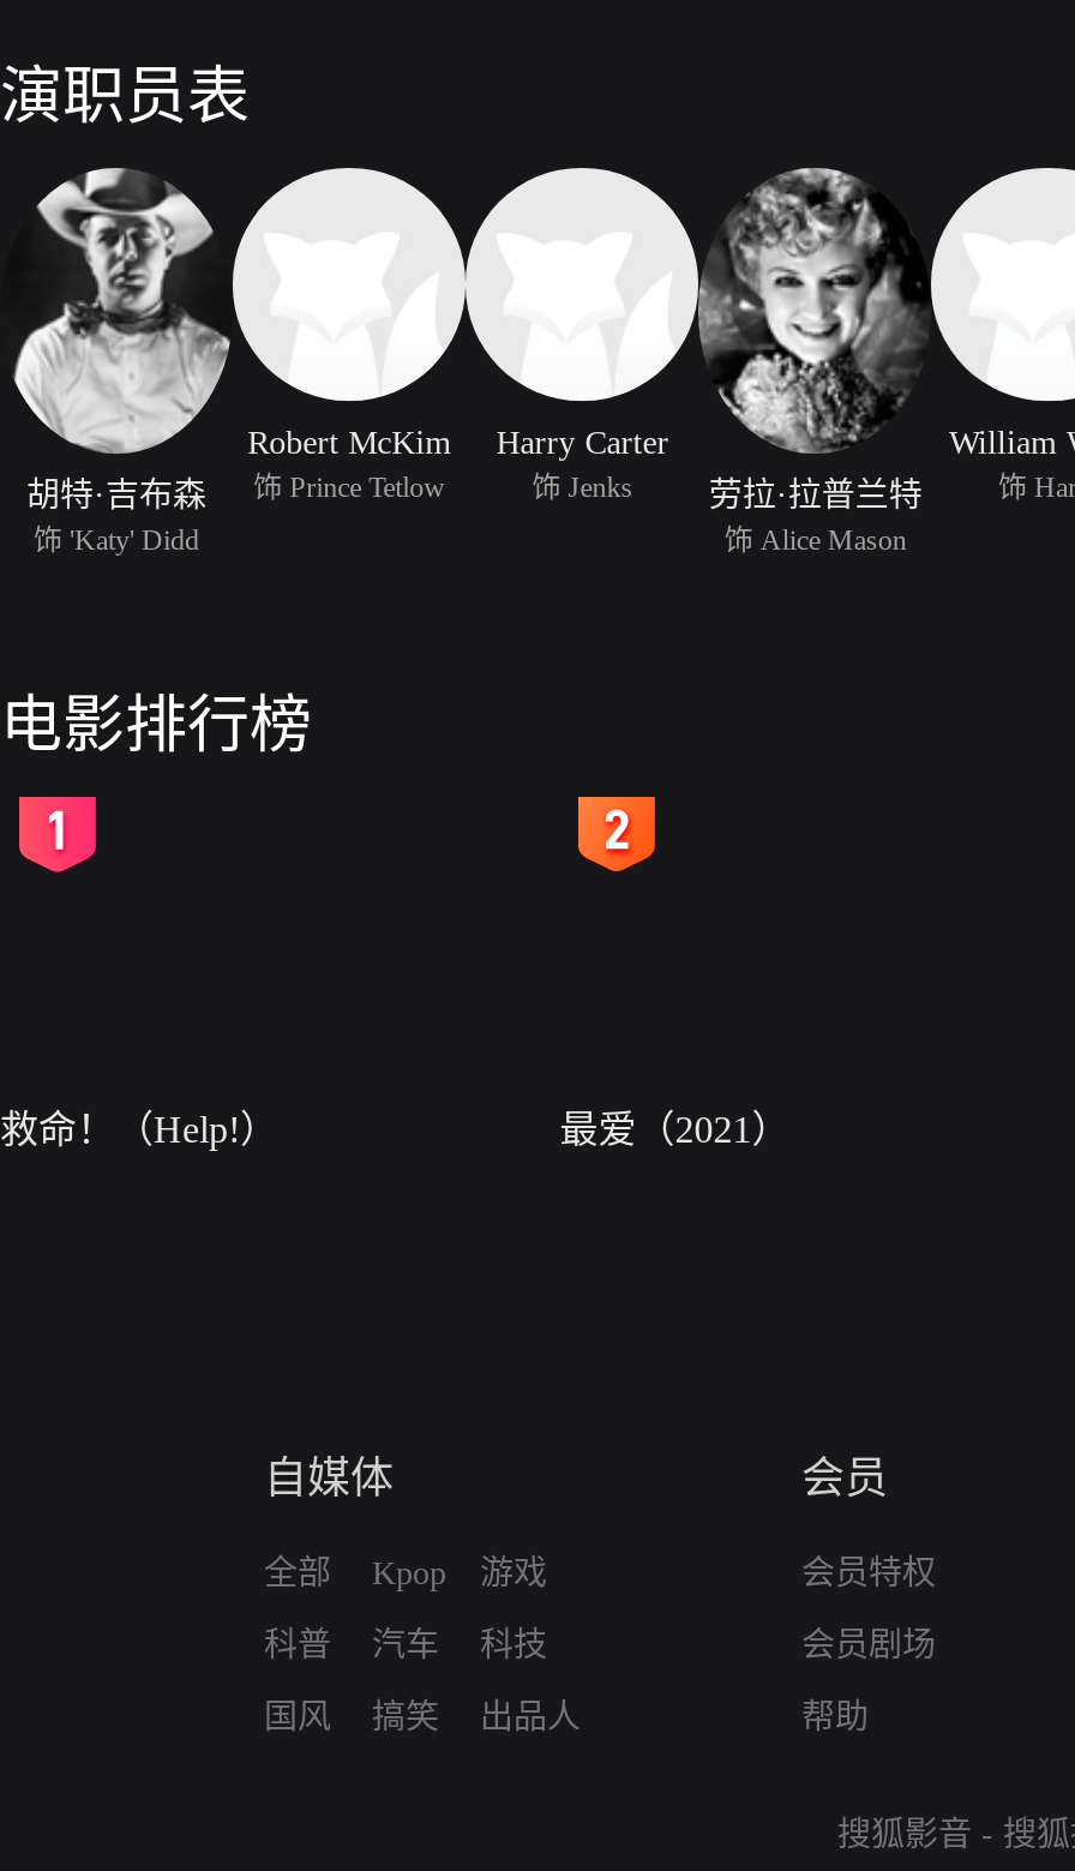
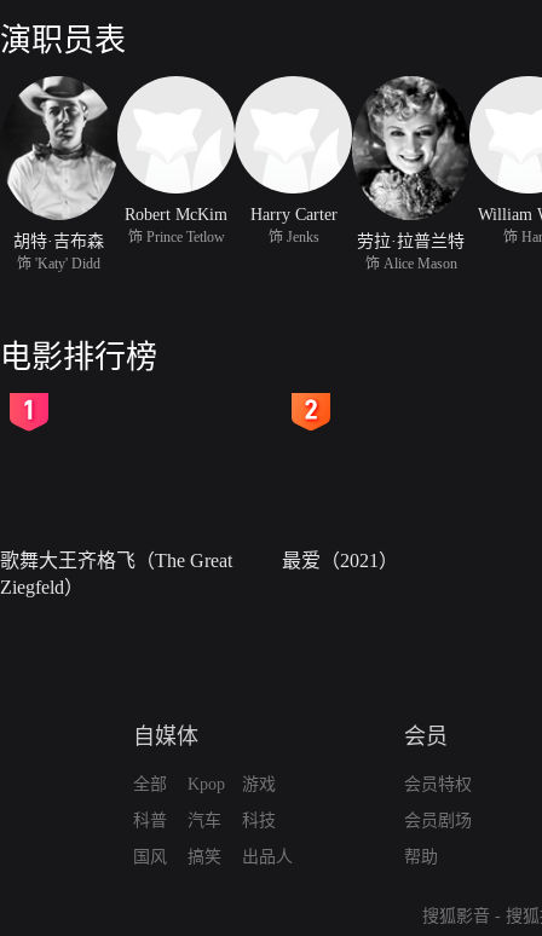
- 救命！（Help!）
+ 歌舞大王齐格飞（The Great
+ Ziegfeld）
